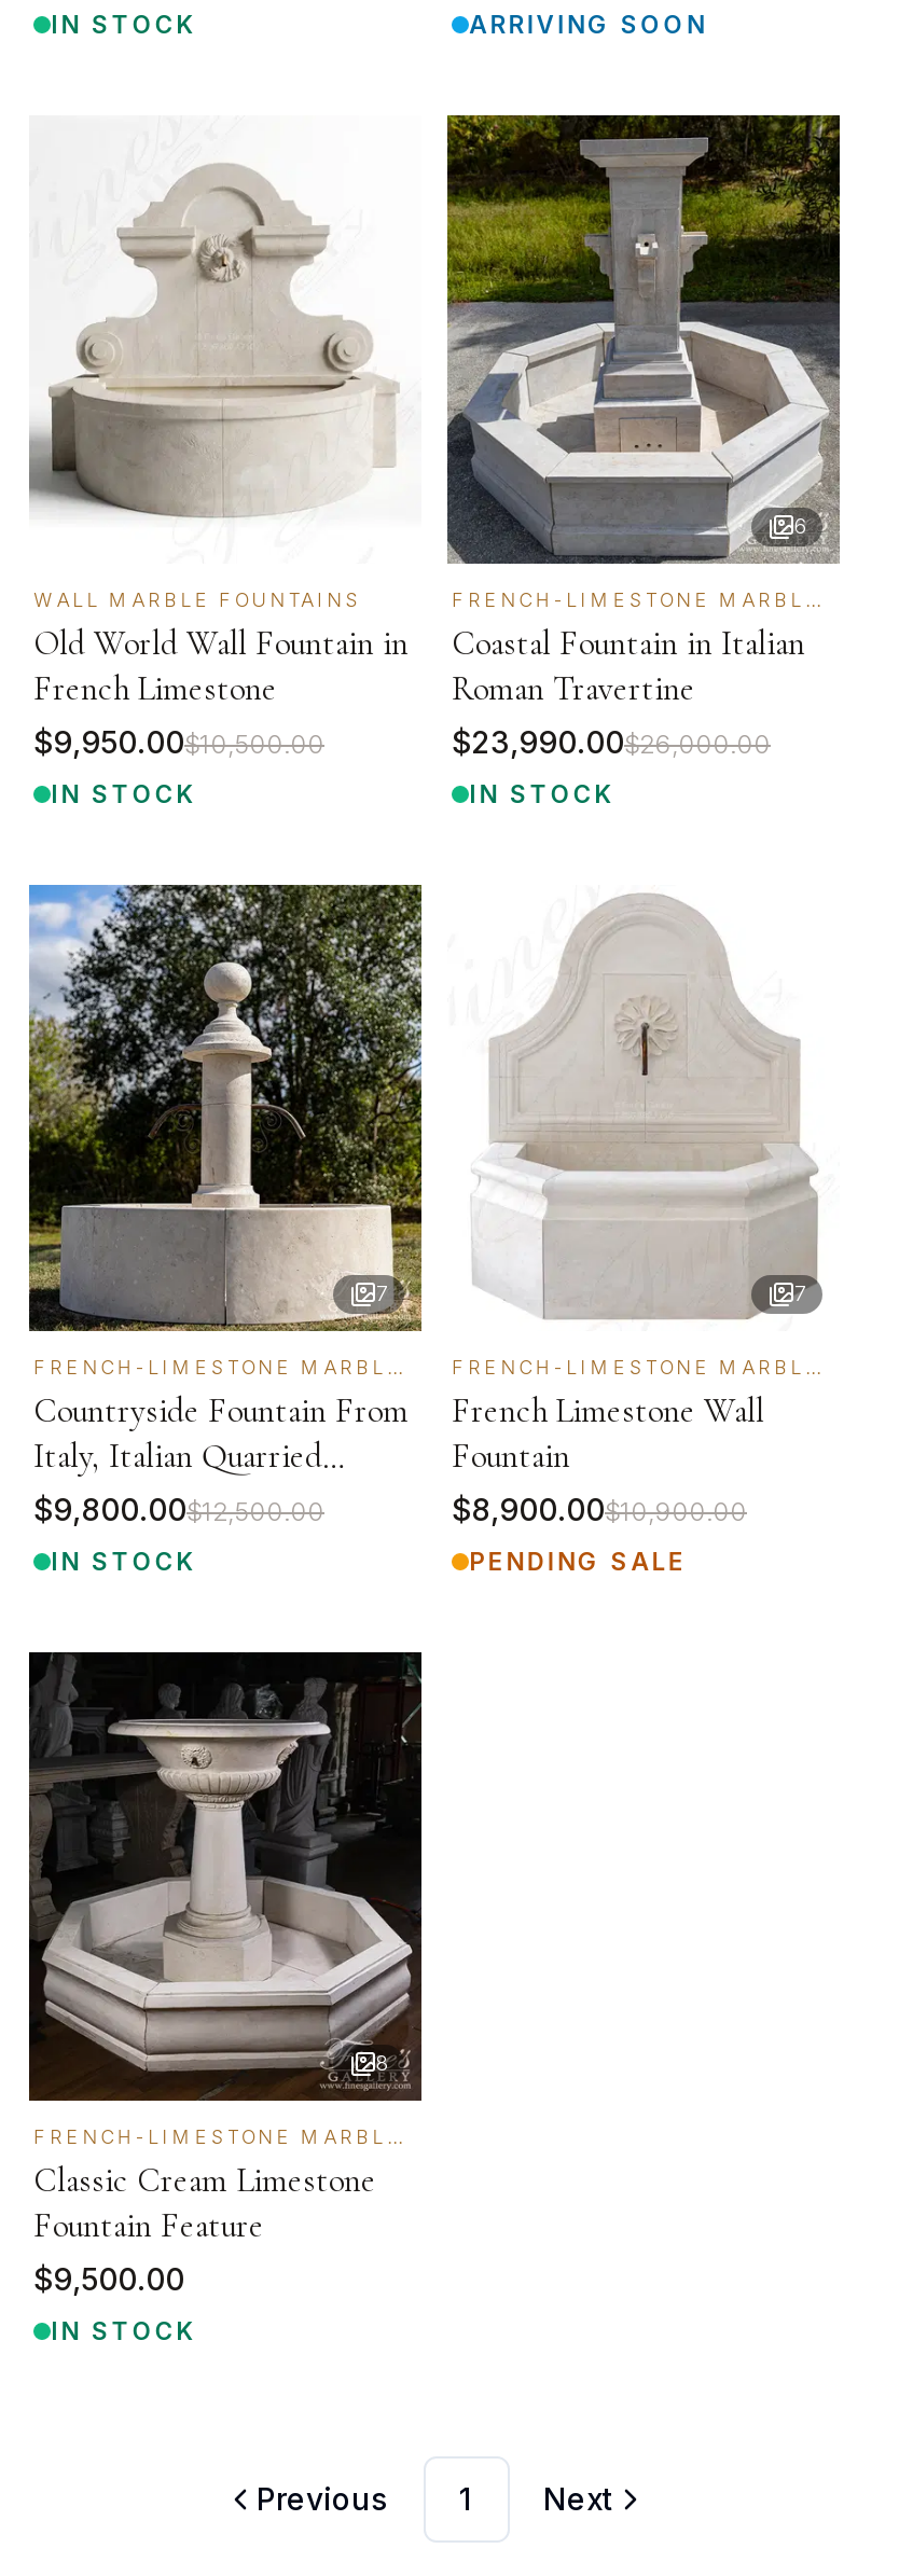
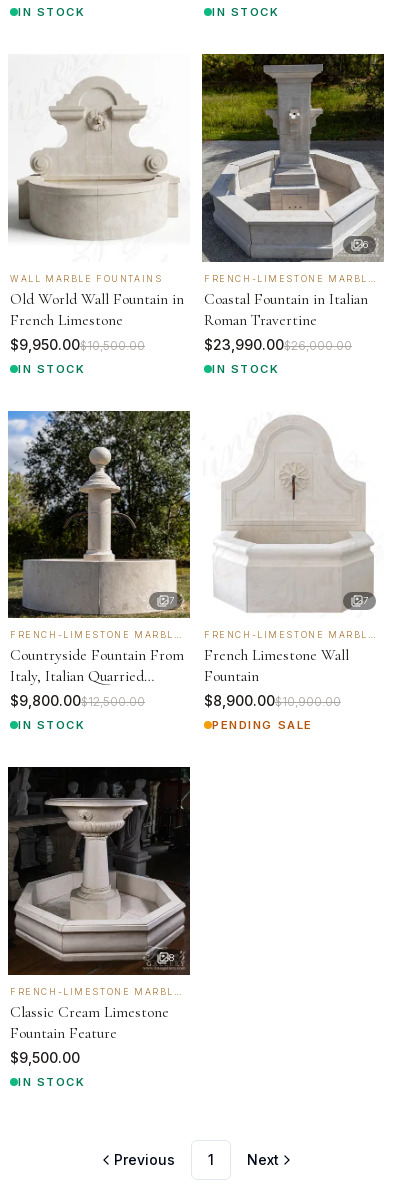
- ARRIVING SOON
+ IN STOCK
